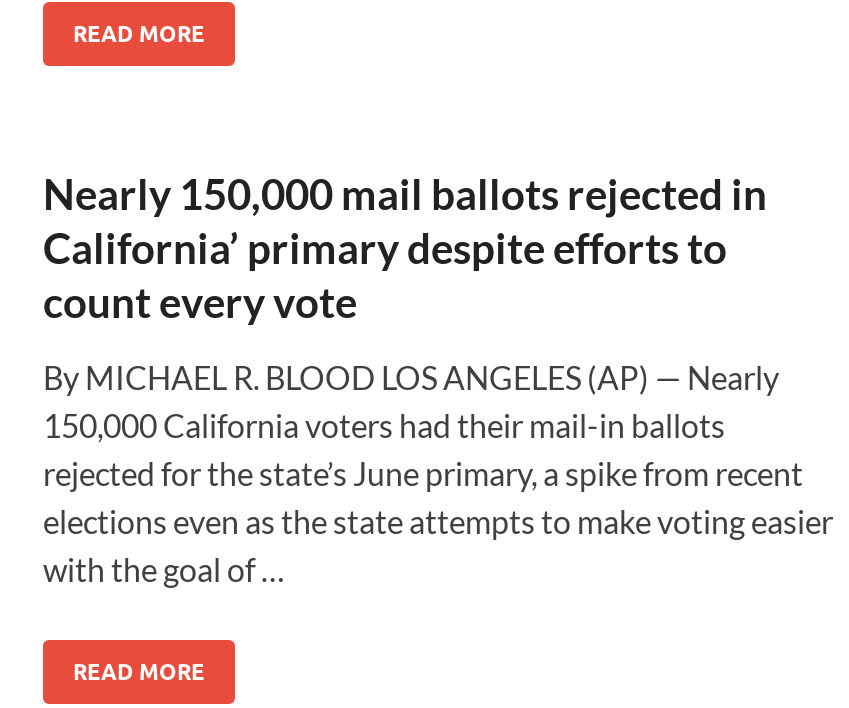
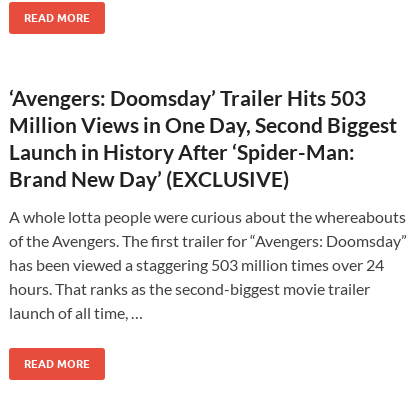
- Nearly 150,000 mail ballots rejected in
- California’ primary despite efforts to
- count every vote
+ ‘Avengers: Doomsday’ Trailer Hits 503
+ Million Views in One Day, Second Biggest
+ Launch in History After ‘Spider-Man:
+ Brand New Day’ (EXCLUSIVE)

- By MICHAEL R. BLOOD LOS ANGELES (AP) — Nearly
- 150,000 California voters had their mail-in ballots
- rejected for the state’s June primary, a spike from recent
- elections even as the state attempts to make voting easier
- with the goal of …
+ A whole lotta people were curious about the whereabouts
+ of the Avengers. The first trailer for “Avengers: Doomsday”
+ has been viewed a staggering 503 million times over 24
+ hours. That ranks as the second-biggest movie trailer
+ launch of all time, …
